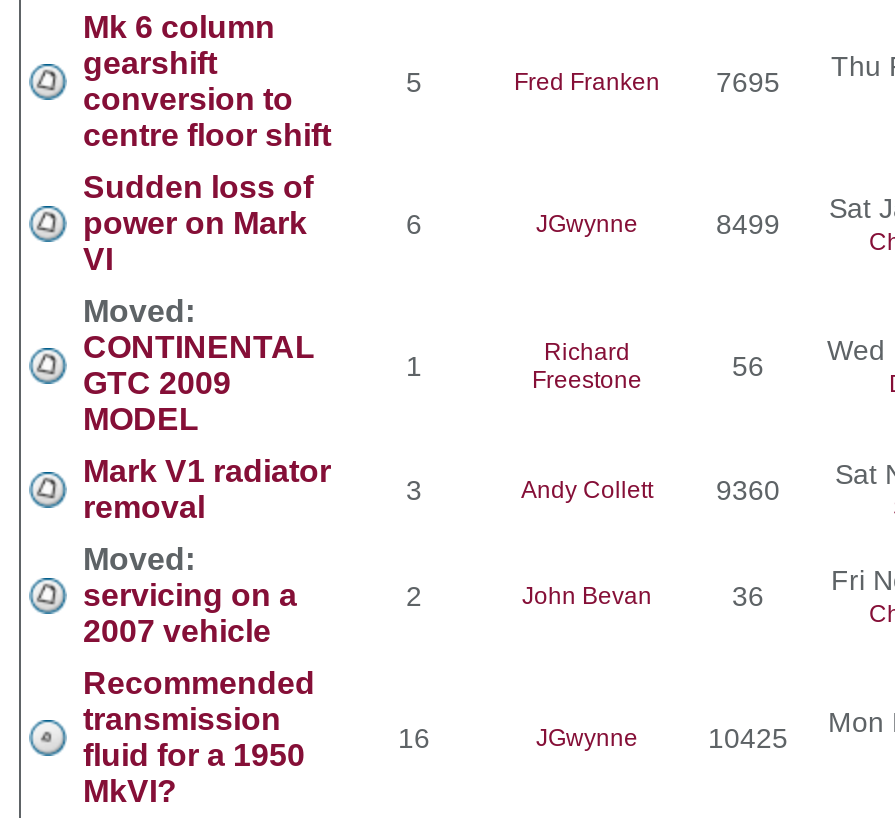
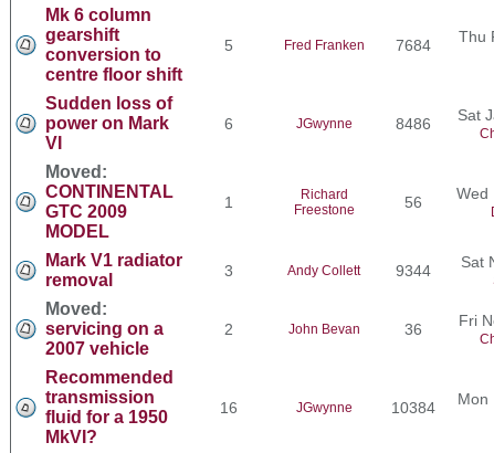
- 7695
+ 7684

- 8499
+ 8486

- 9360
+ 9344

- 10425
+ 10384
